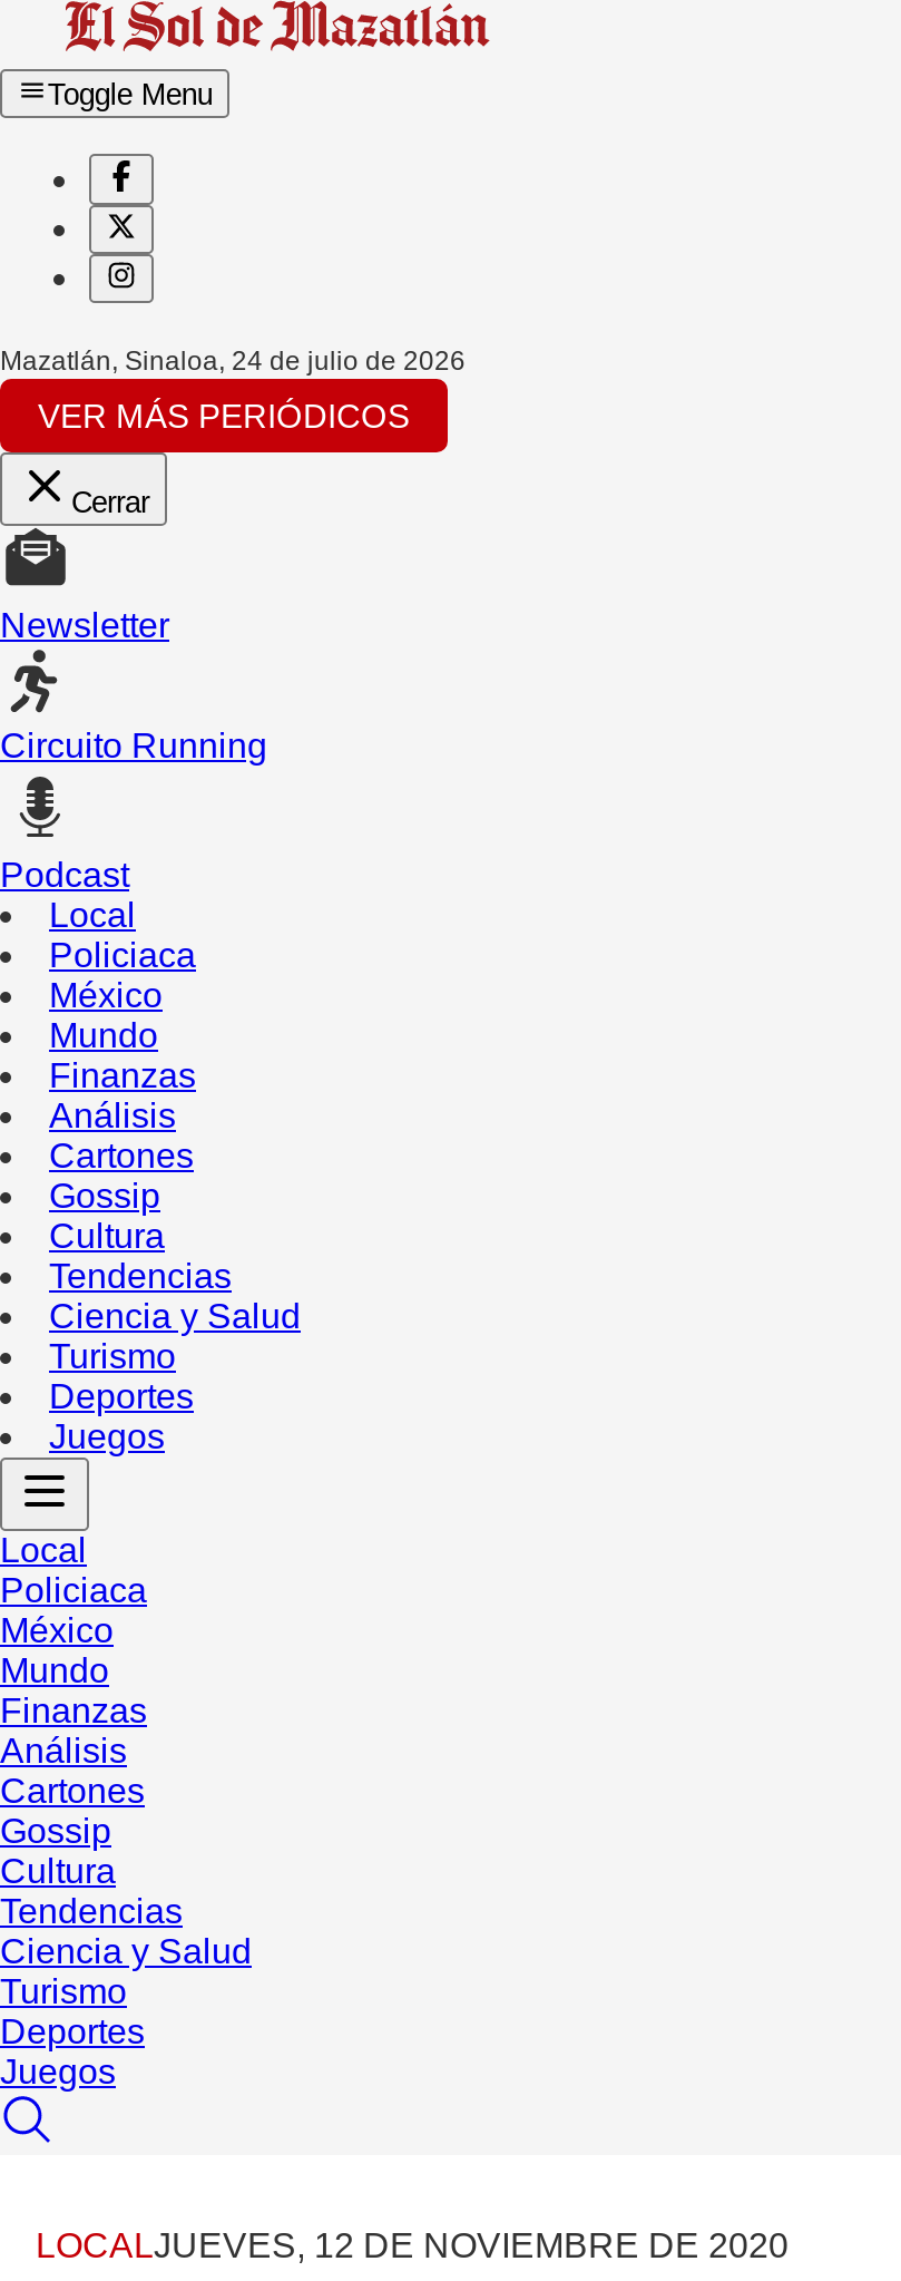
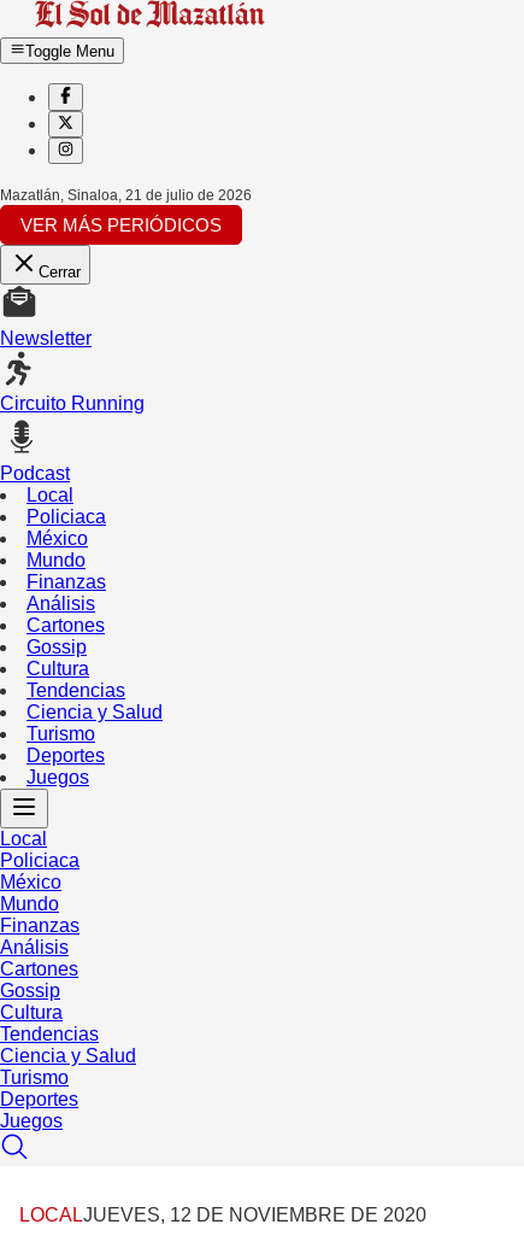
- Mazatlán, Sinaloa, 24 de julio de 2026
+ Mazatlán, Sinaloa, 21 de julio de 2026
